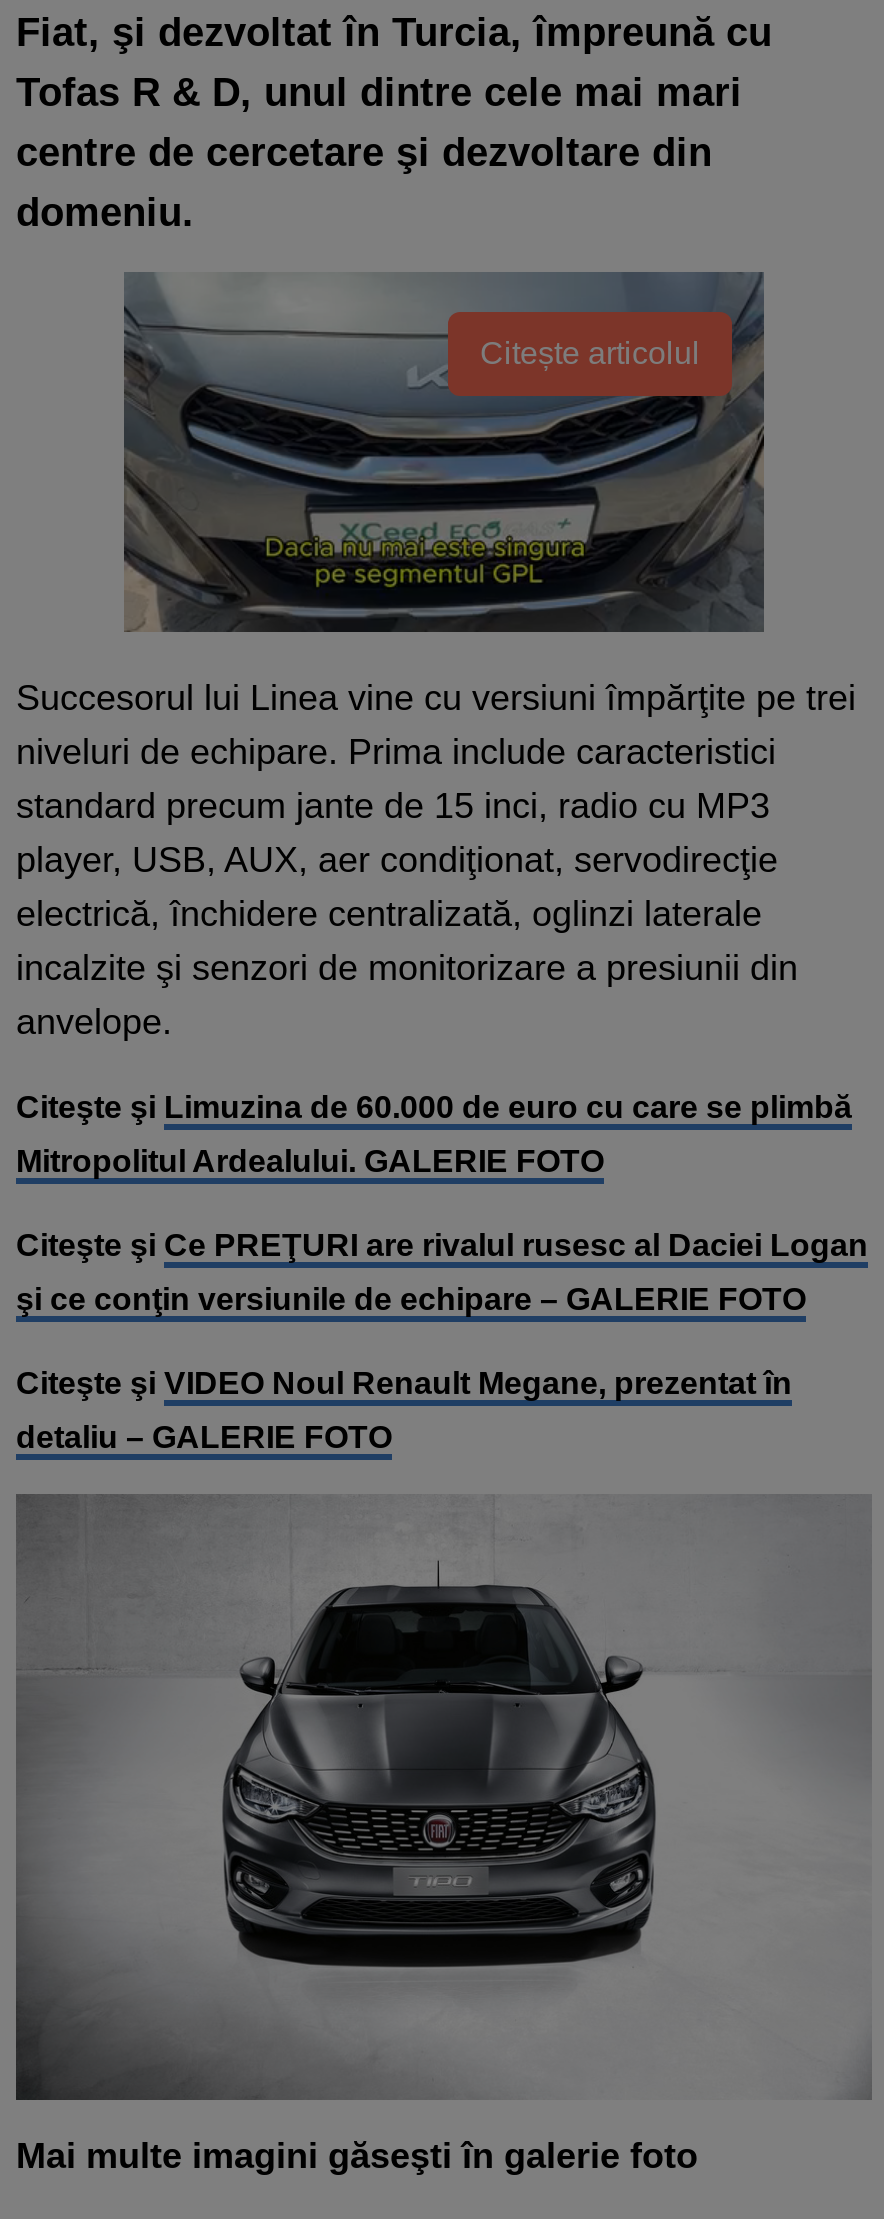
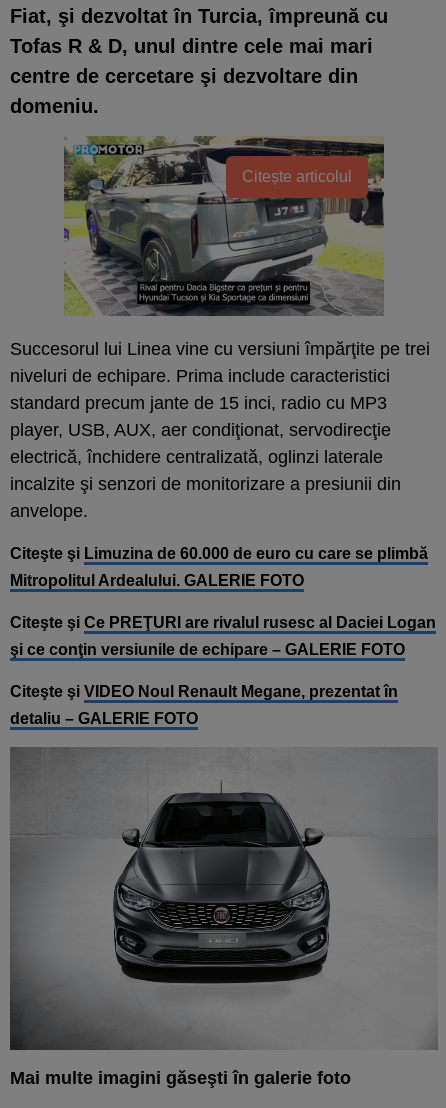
- [image]
+ [image]
